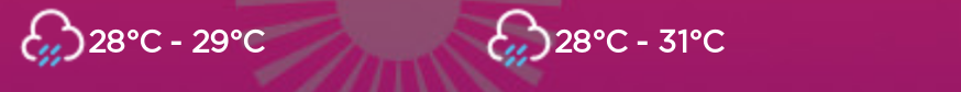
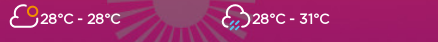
- 28°C - 29°C
+ 28°C - 28°C
